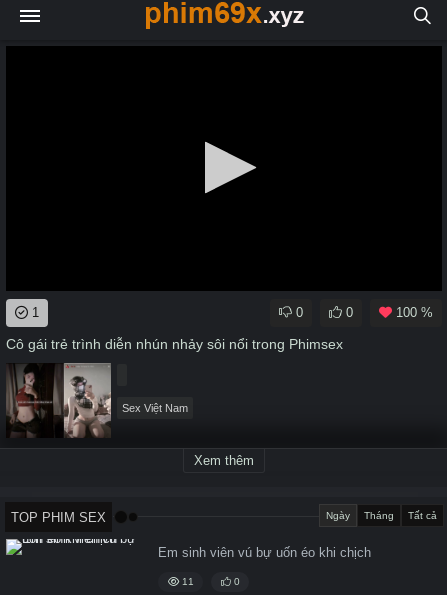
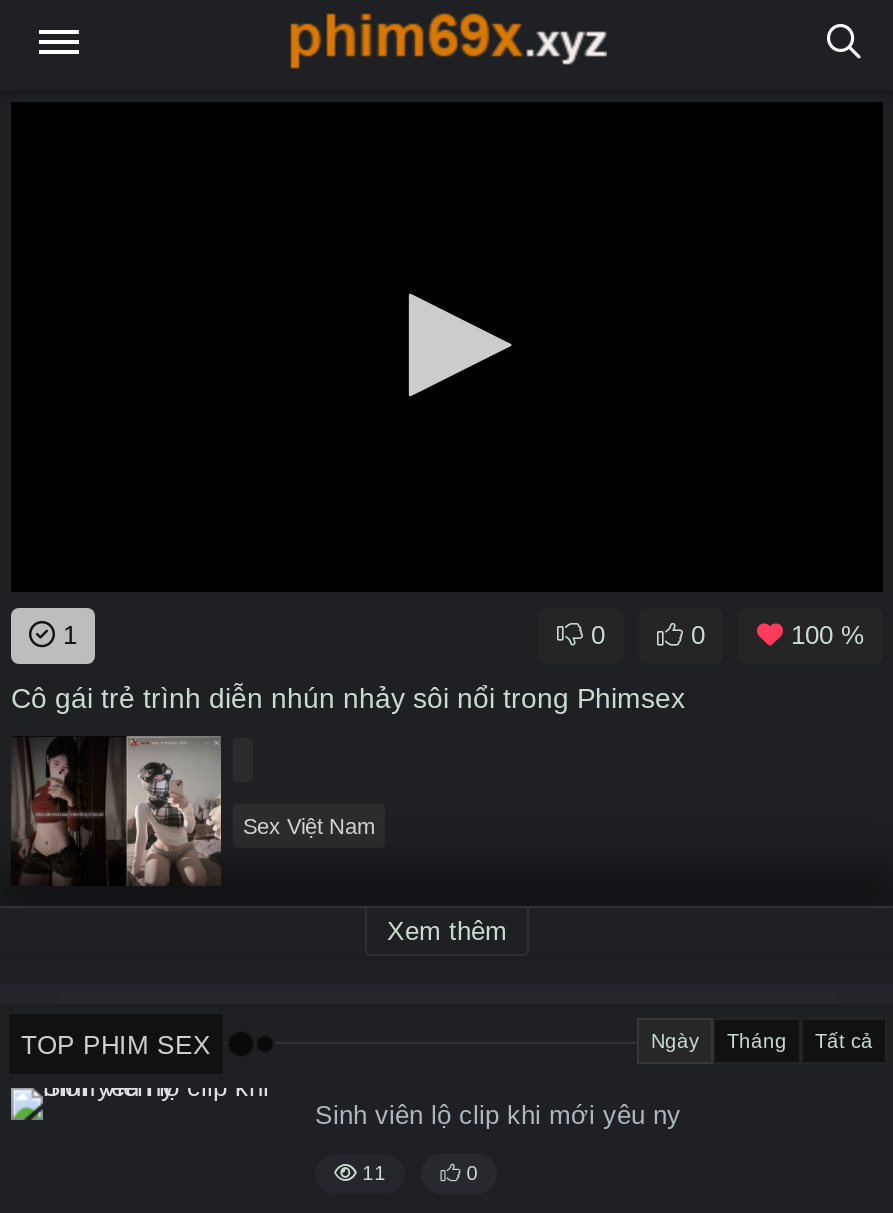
- Em sinh viên vú bự uốn éo khi chịch
+ Sinh viên lộ clip khi mới yêu ny
